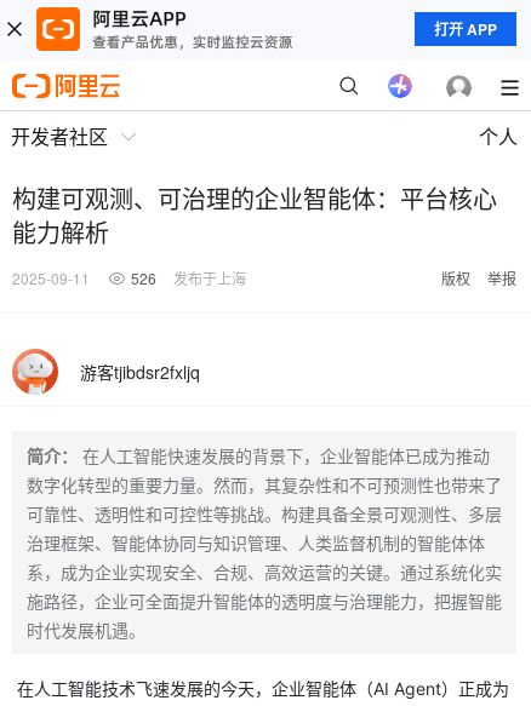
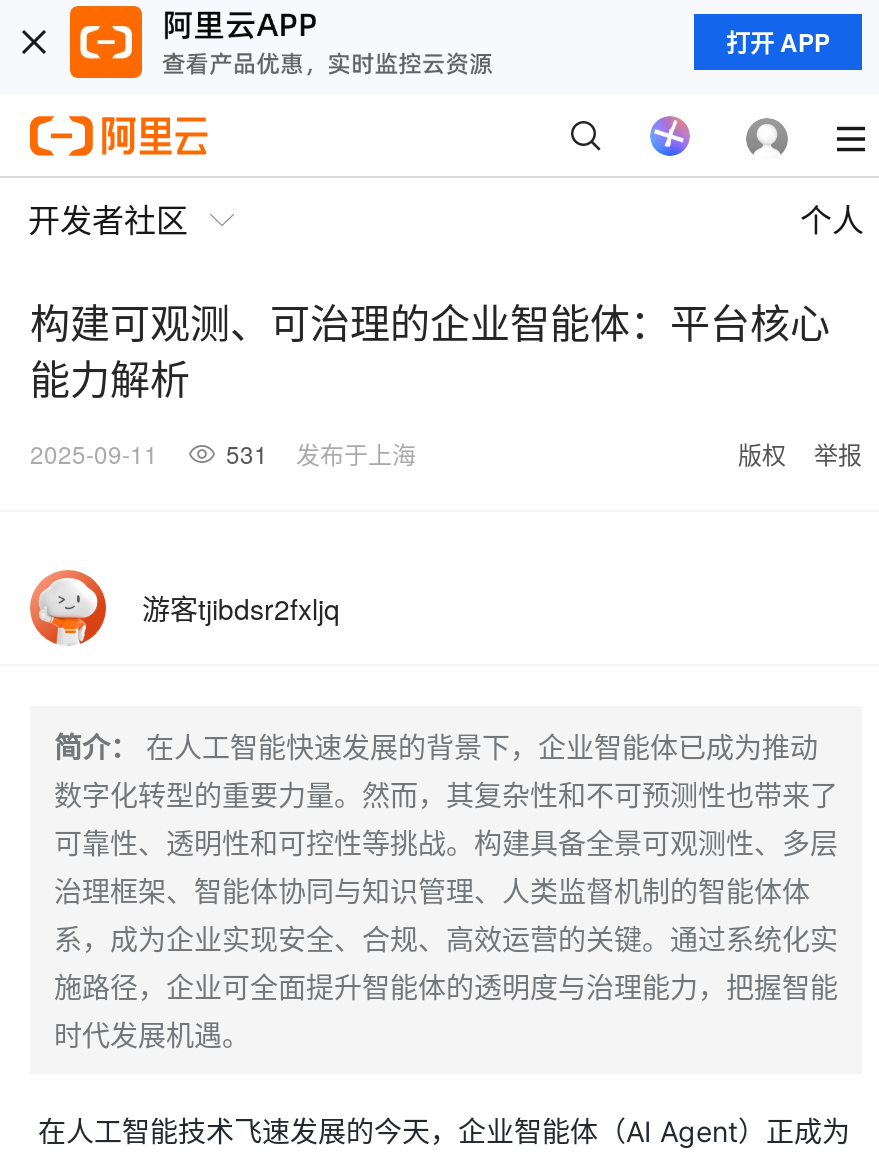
- 2025-09-11 526 发布于上海
+ 2025-09-11 531 发布于上海
